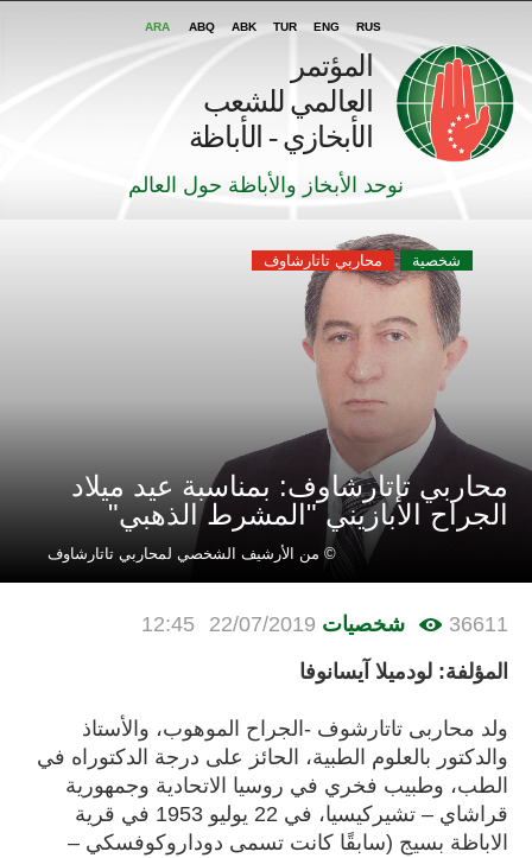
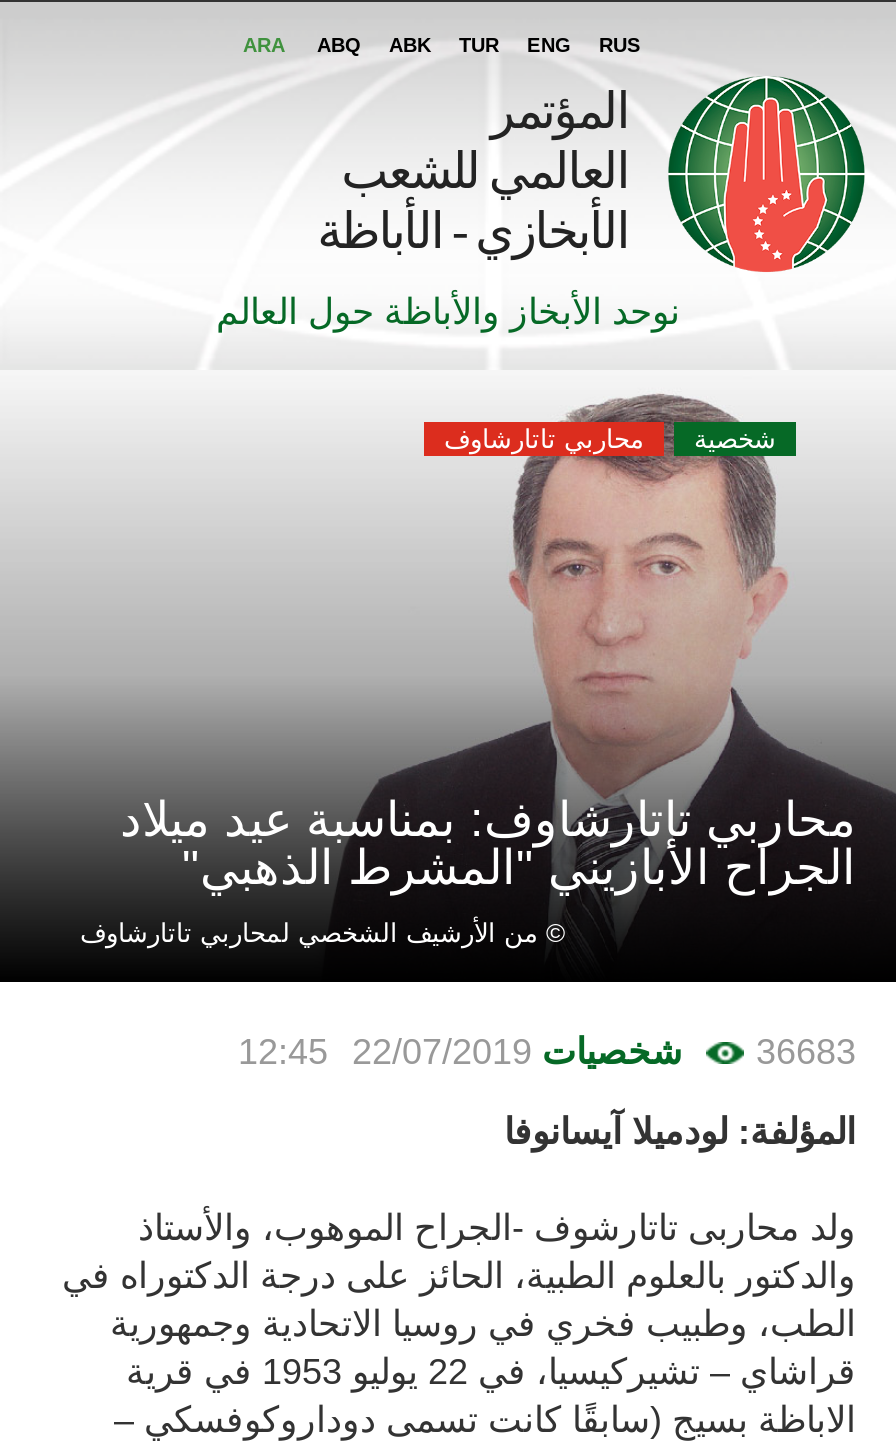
- 36611 شخصيات 22/07/2019 12:45
+ 36683 شخصيات 22/07/2019 12:45
